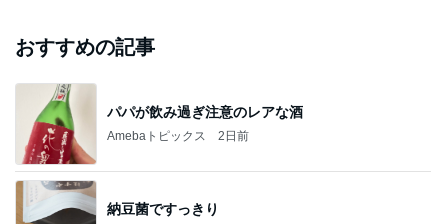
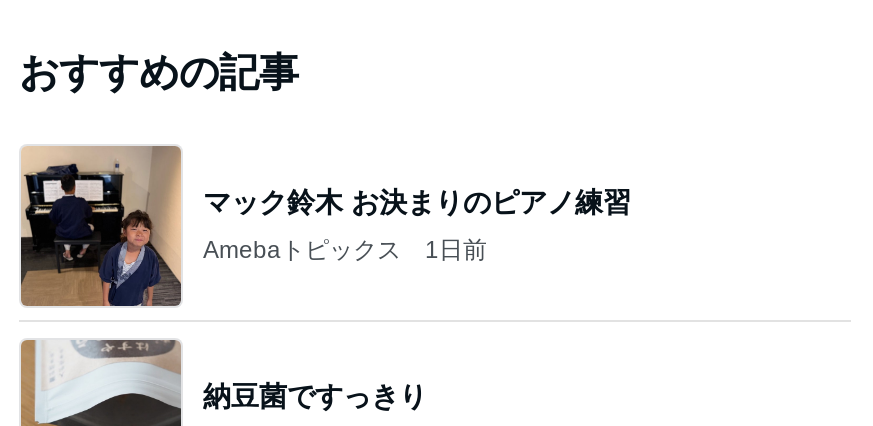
- [image]
- パパが飲み過ぎ注意のレアな酒
+ [image]
+ マック鈴木 お決まりのピアノ練習

- Amebaトピックス 2日前
+ Amebaトピックス 1日前
